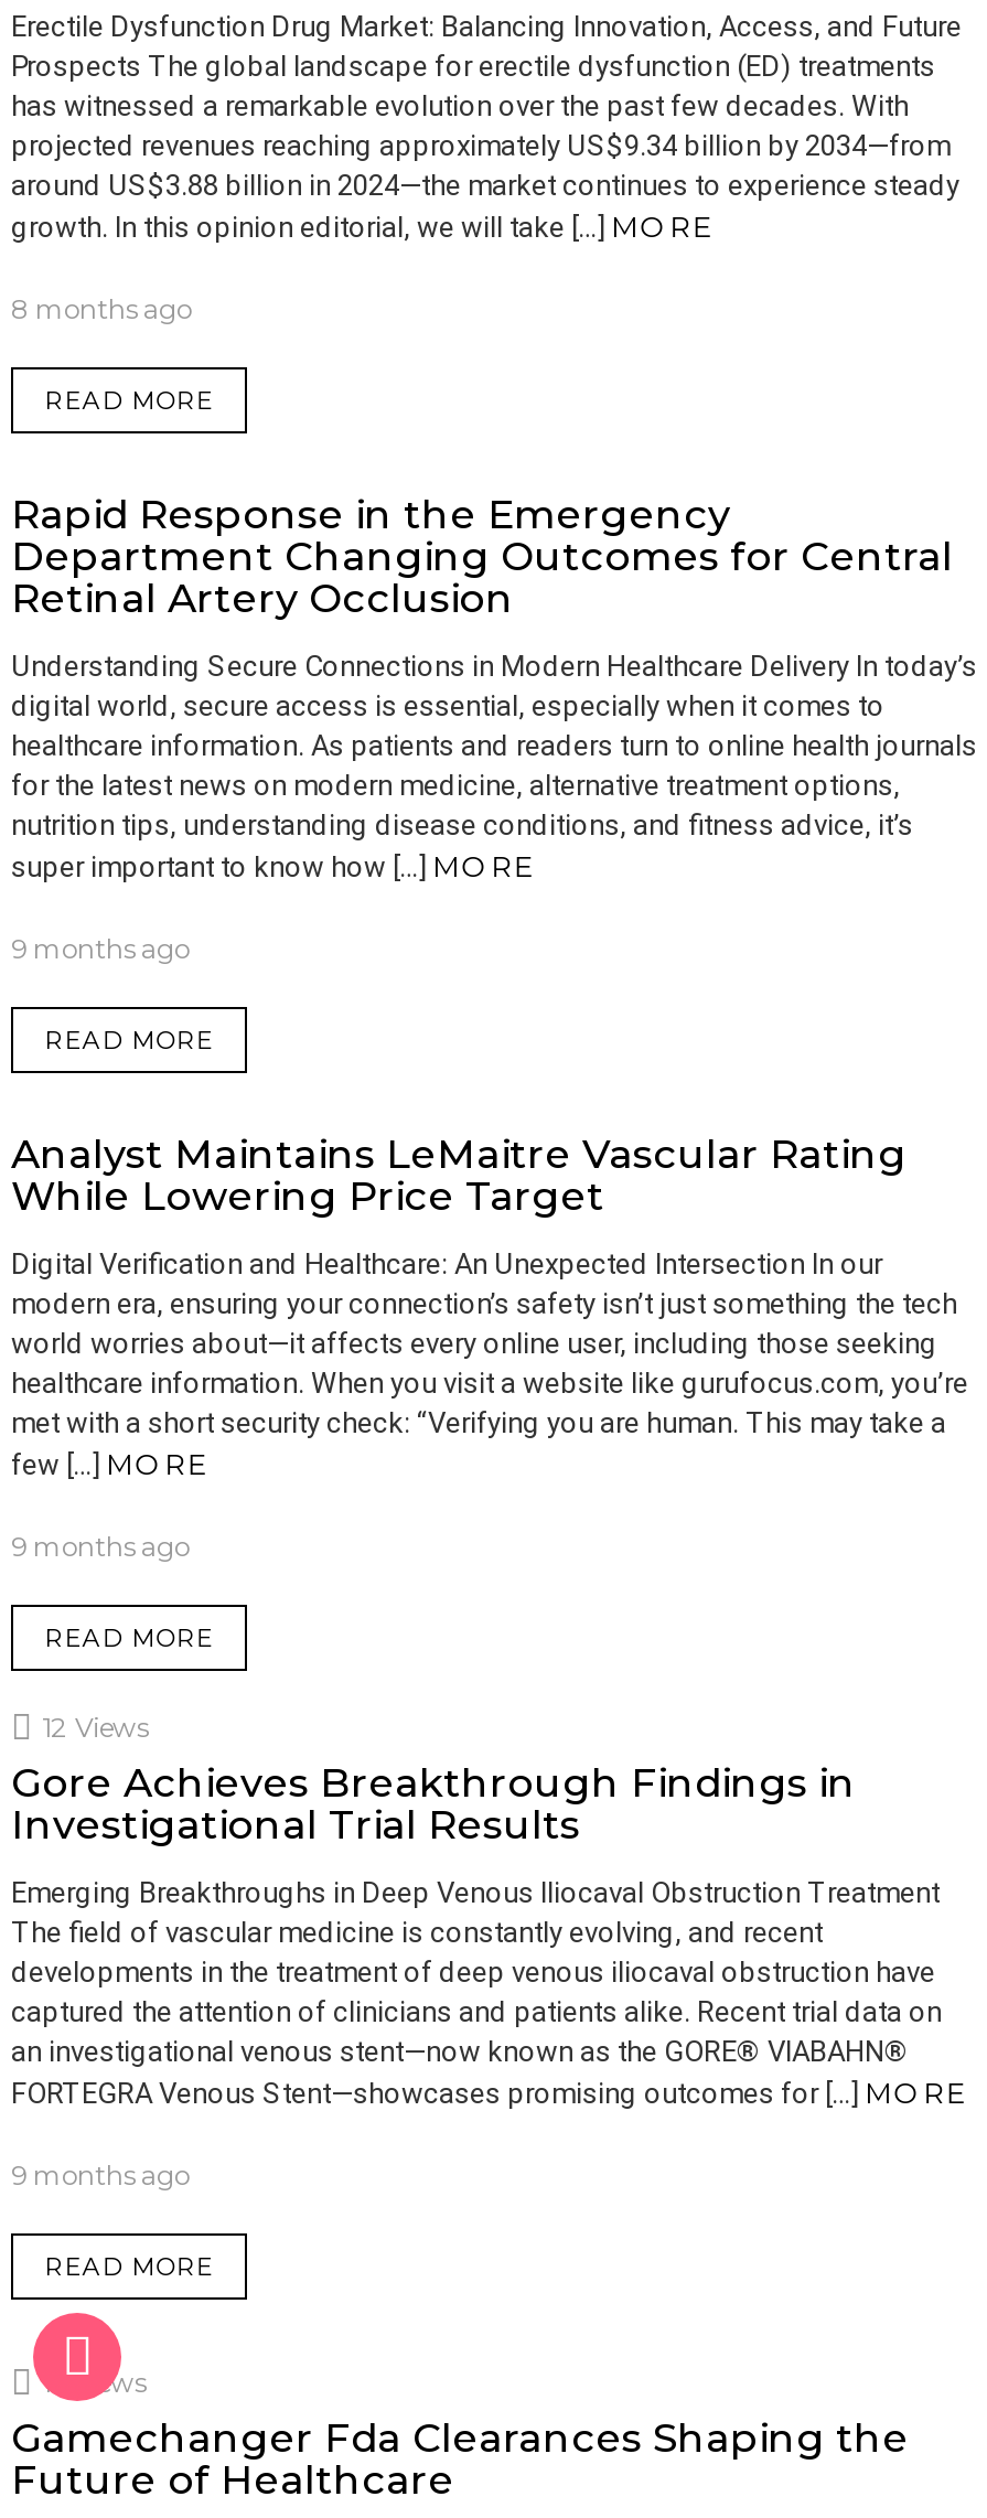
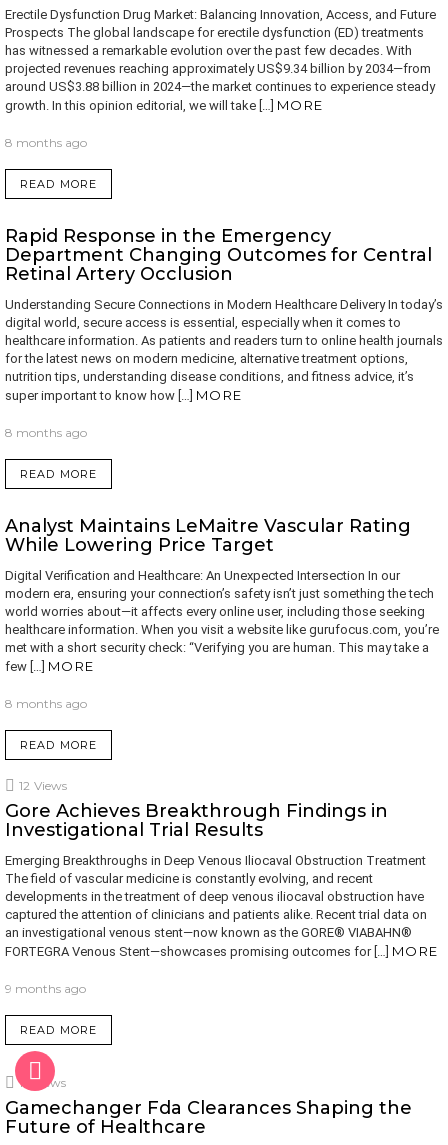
- 9 months ago
+ 8 months ago

- 9 months ago
+ 8 months ago
